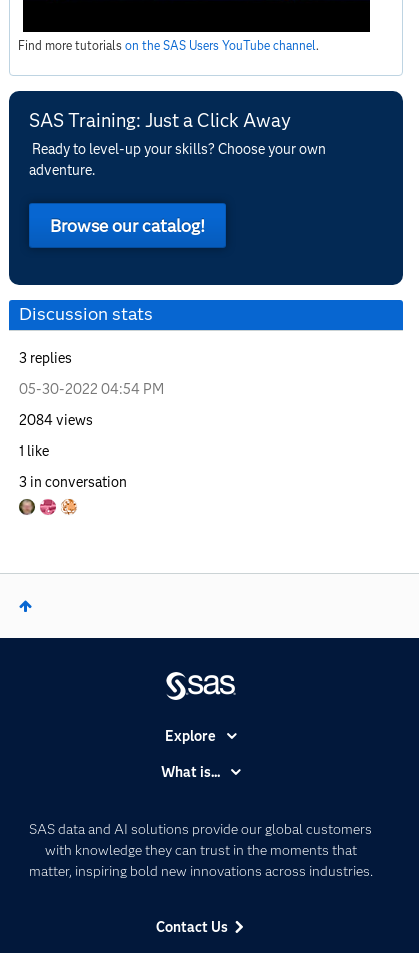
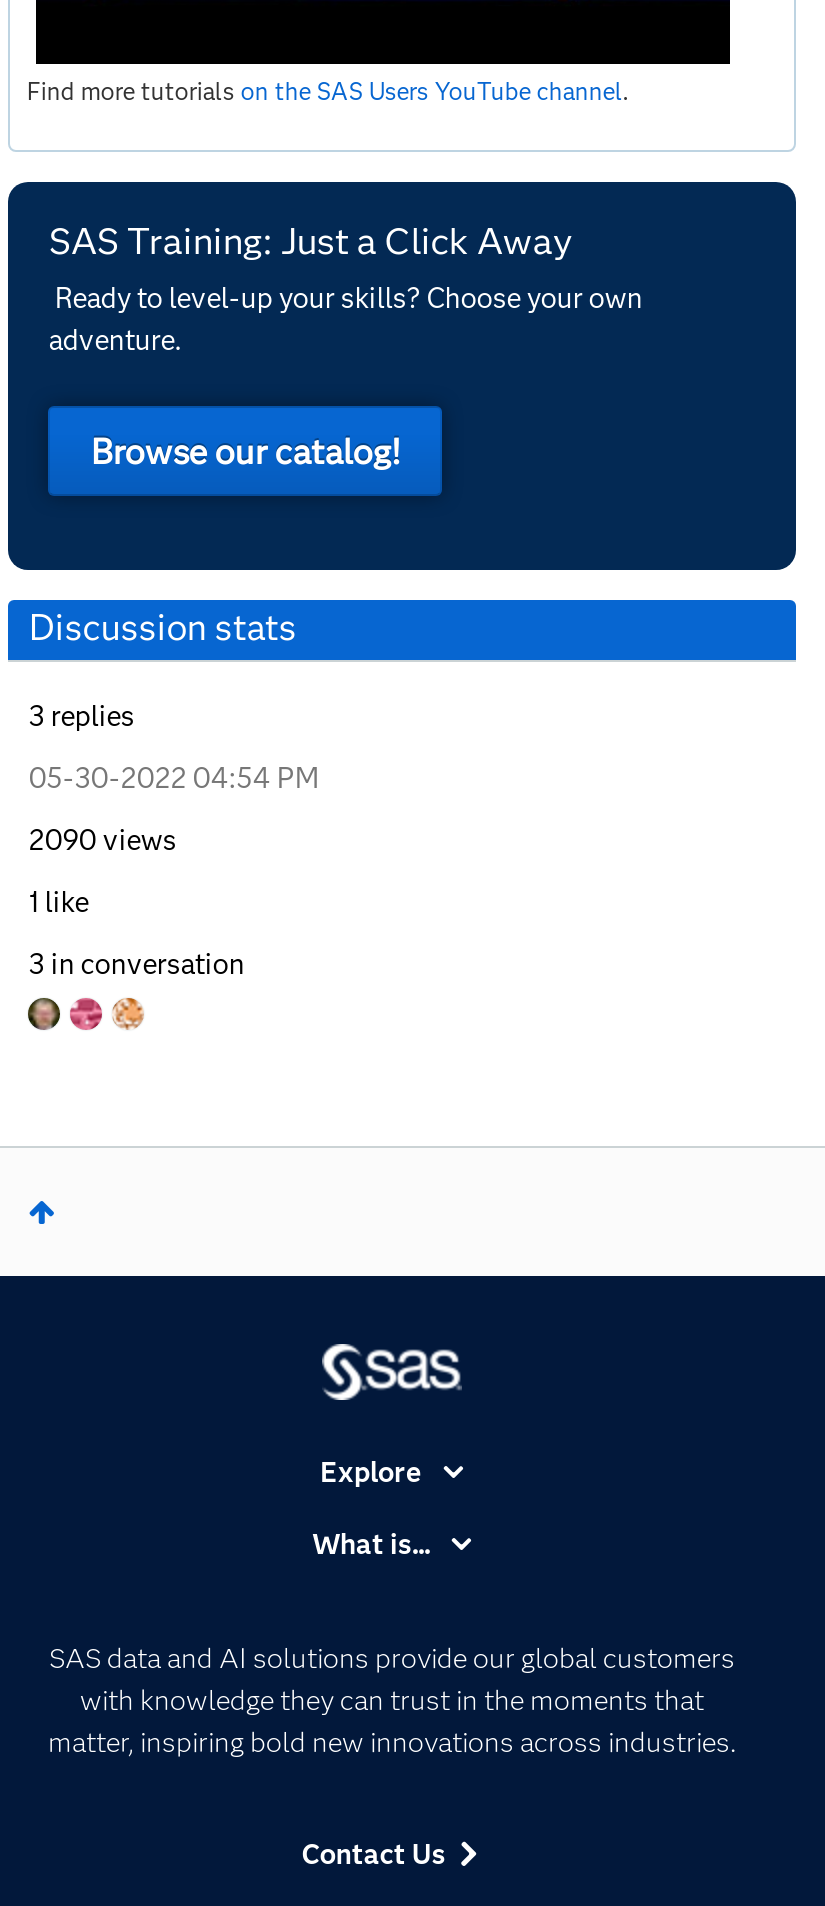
- 2084 views
+ 2090 views
